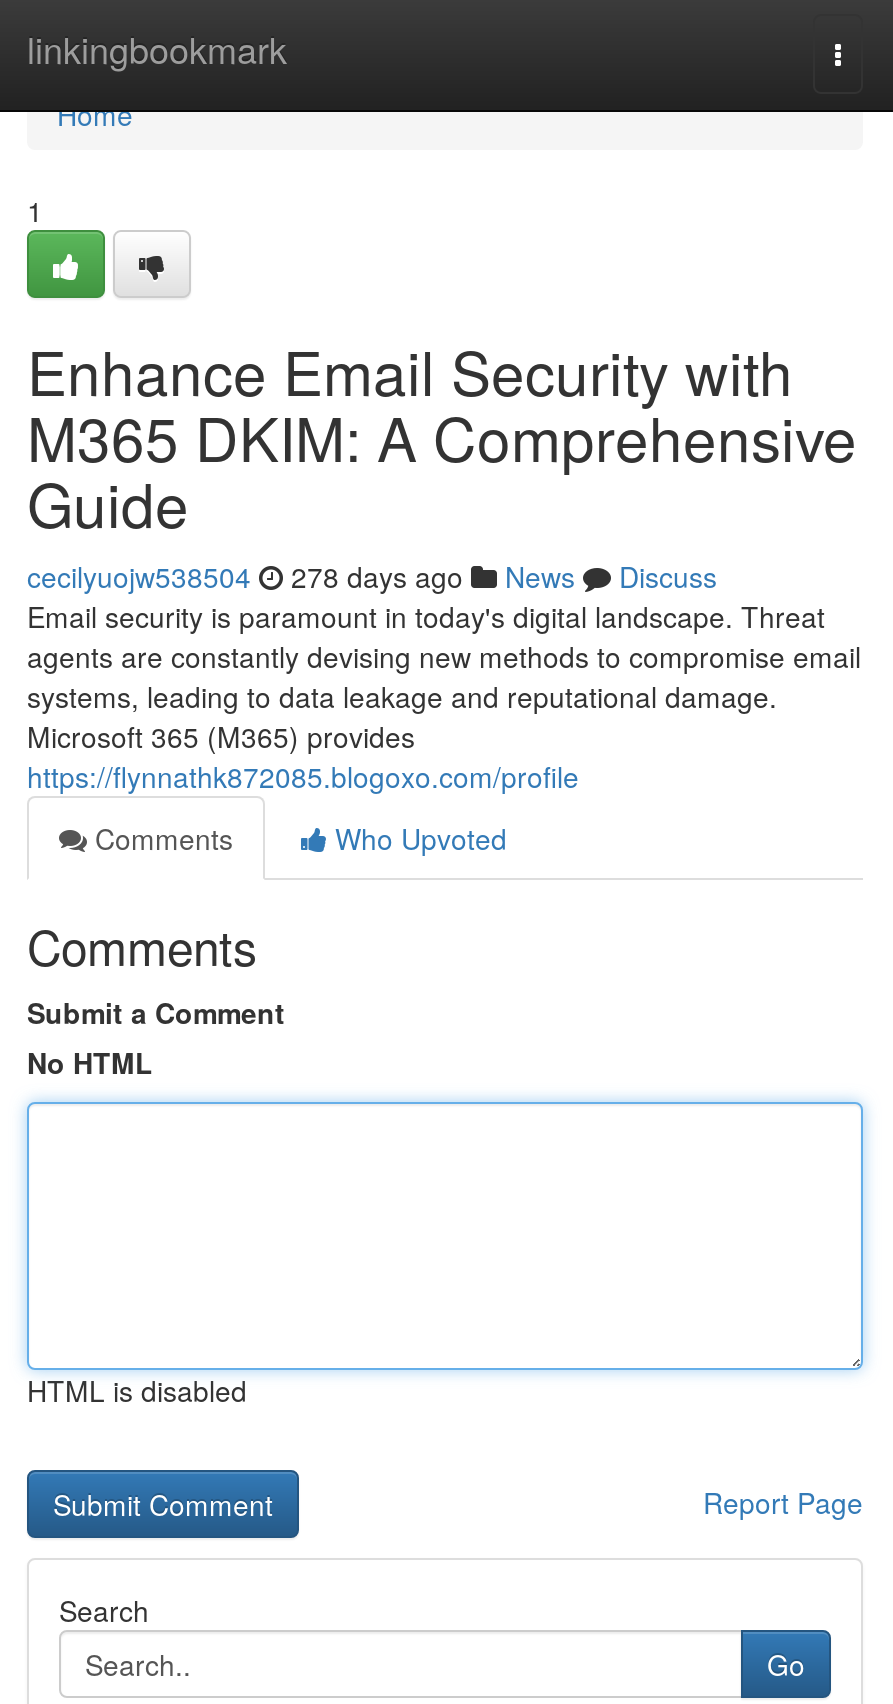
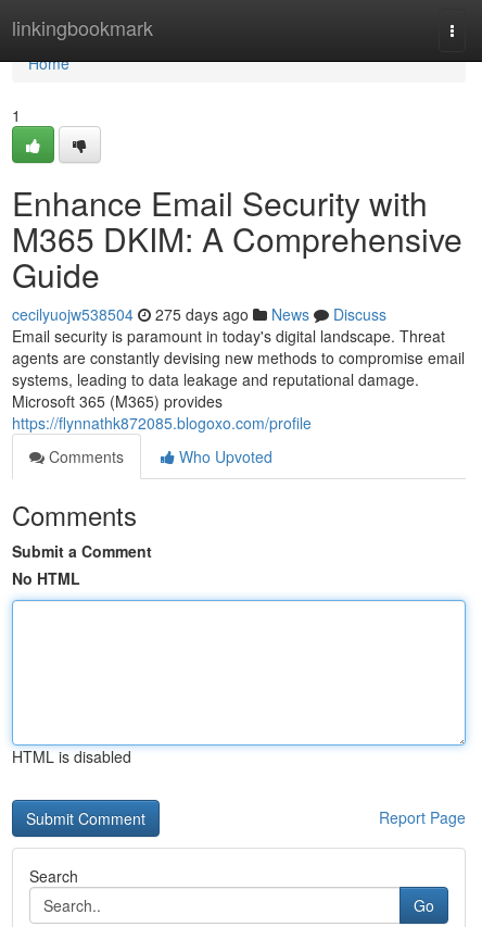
- cecilyuojw538504 278 days ago News Discuss
+ cecilyuojw538504 275 days ago News Discuss
